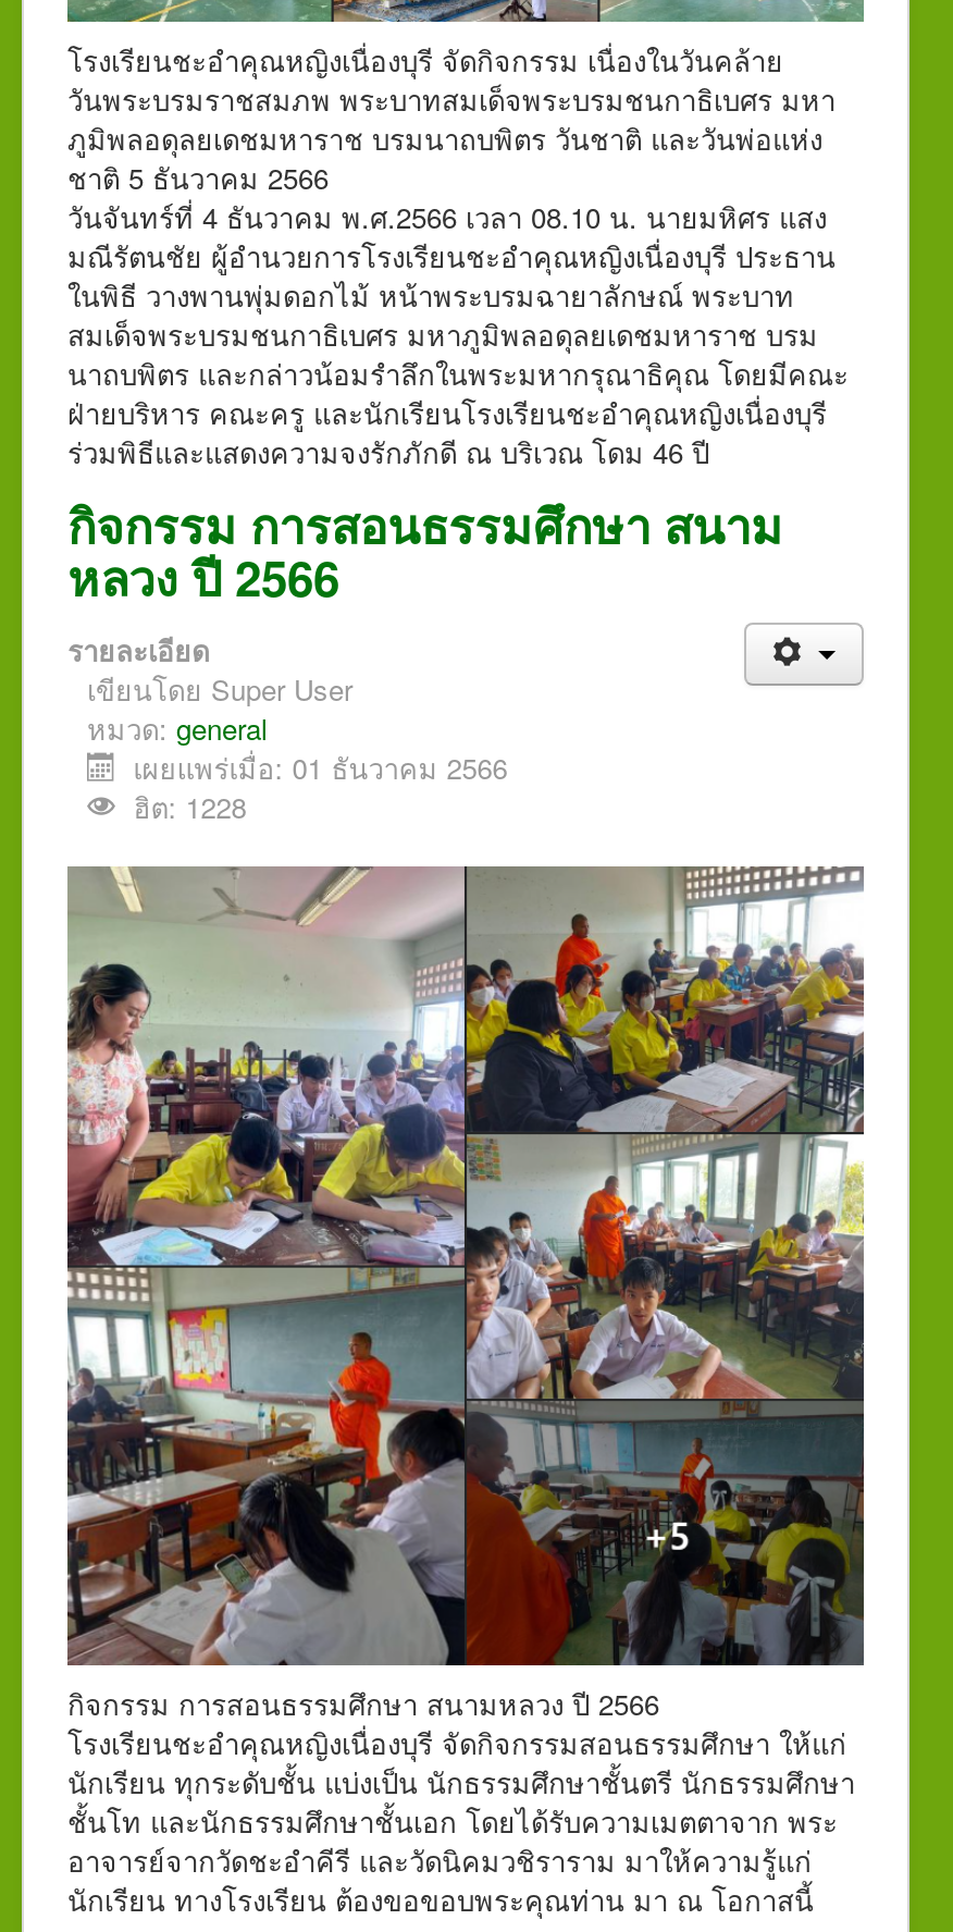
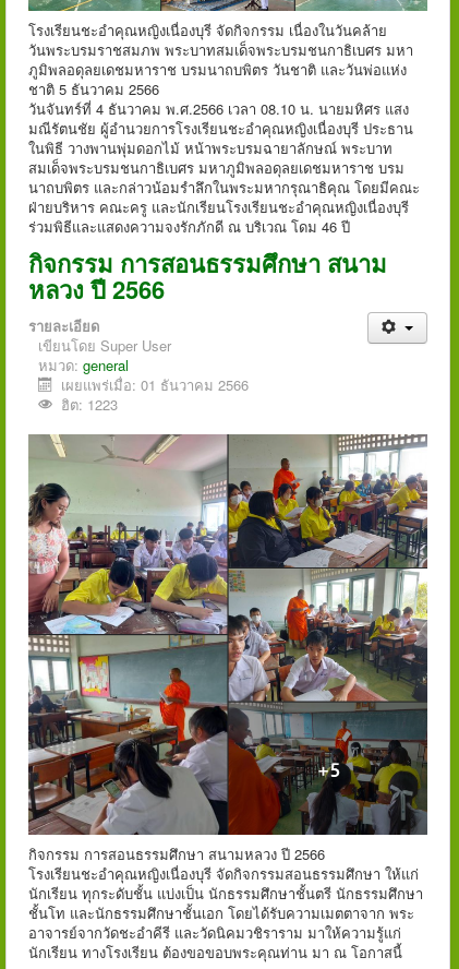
- ฮิต: 1228
+ ฮิต: 1223
